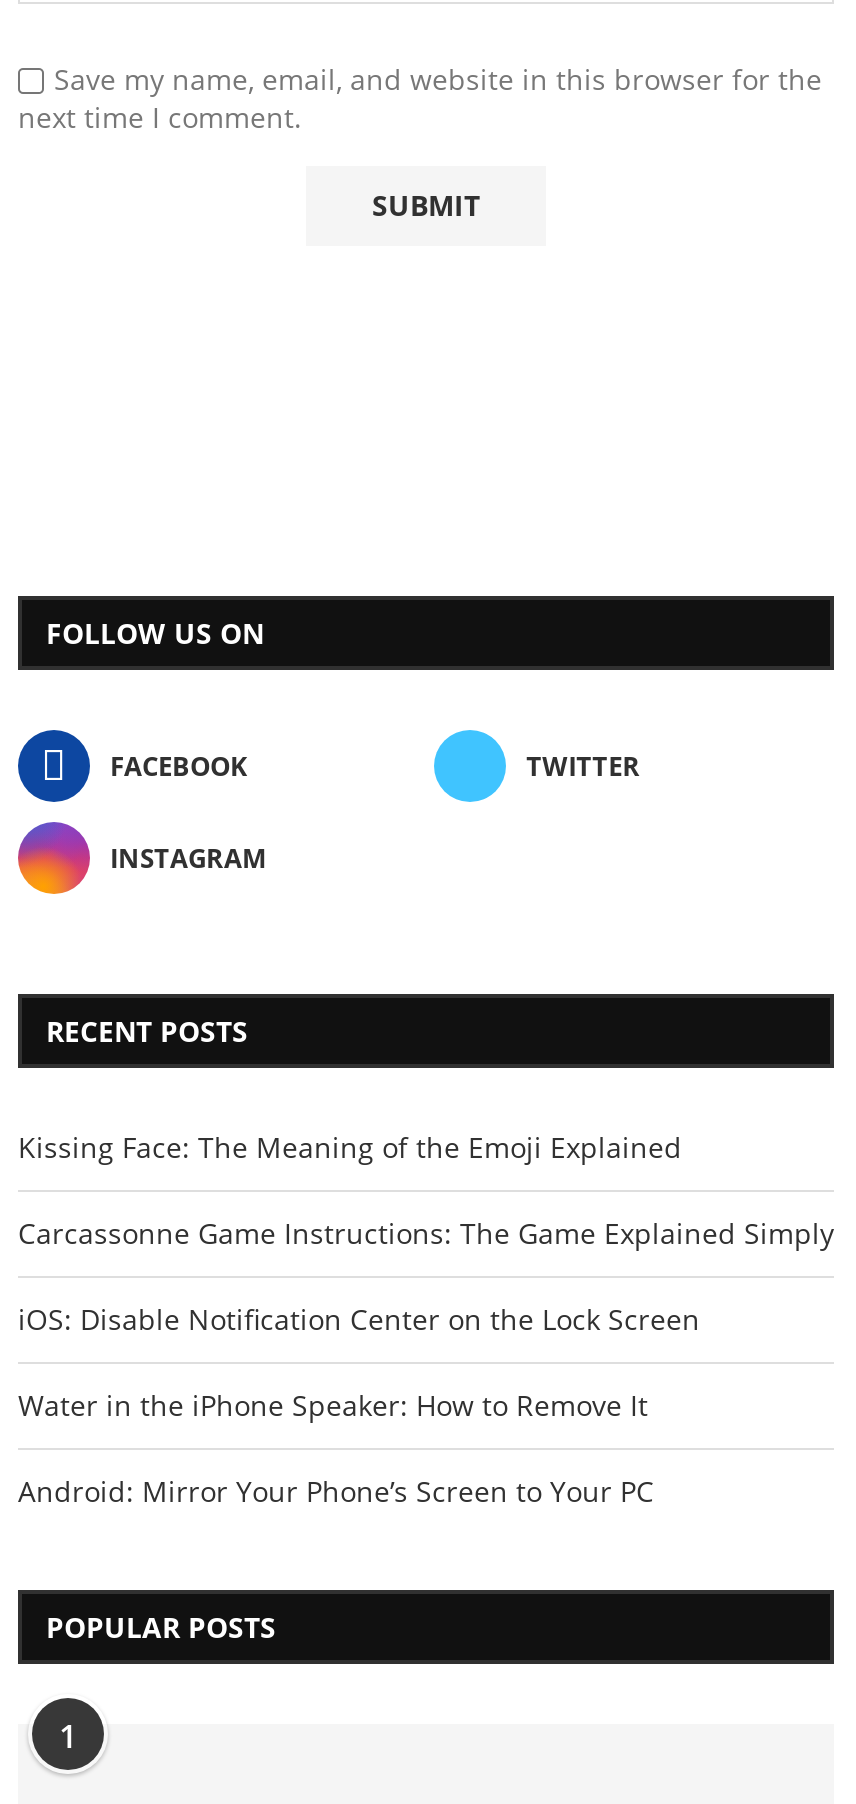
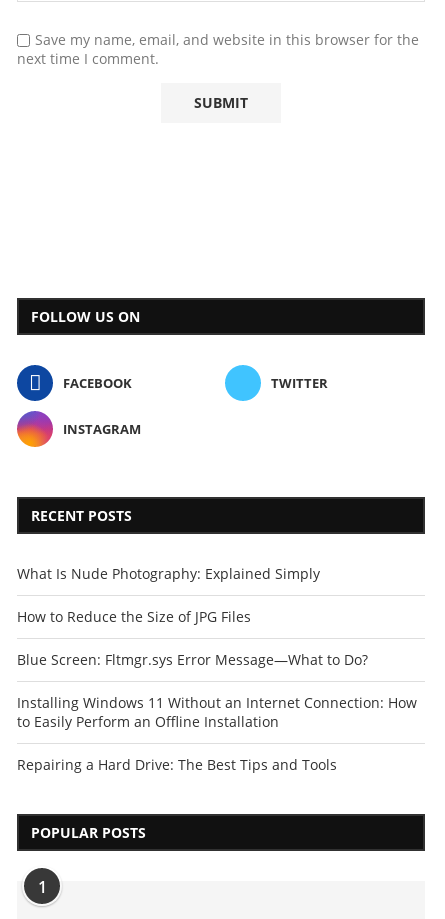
- Kissing Face: The Meaning of the Emoji Explained
+ What Is Nude Photography: Explained Simply

- Carcassonne Game Instructions: The Game Explained Simply
+ How to Reduce the Size of JPG Files

- iOS: Disable Notification Center on the Lock Screen
+ Blue Screen: Fltmgr.sys Error Message—What to Do?

- Water in the iPhone Speaker: How to Remove It
+ Installing Windows 11 Without an Internet Connection: How
+ to Easily Perform an Offline Installation

- Android: Mirror Your Phone’s Screen to Your PC
+ Repairing a Hard Drive: The Best Tips and Tools
